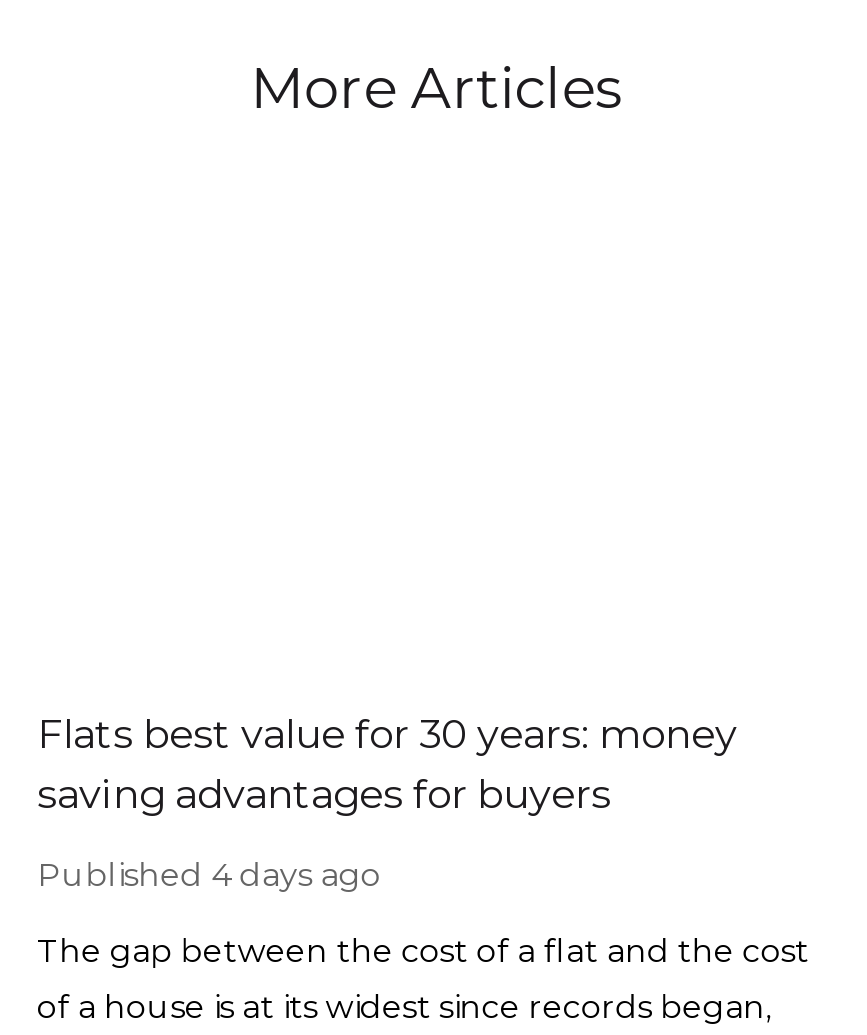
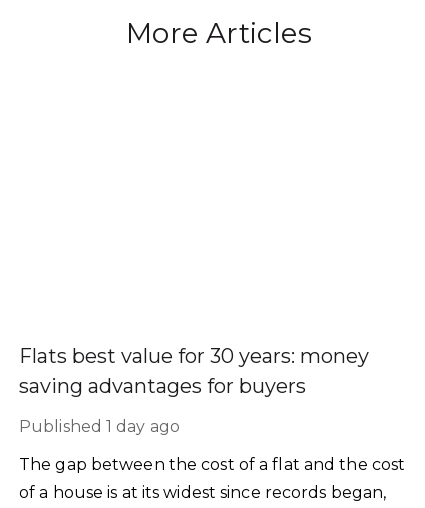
- Published 4 days ago
+ Published 1 day ago
